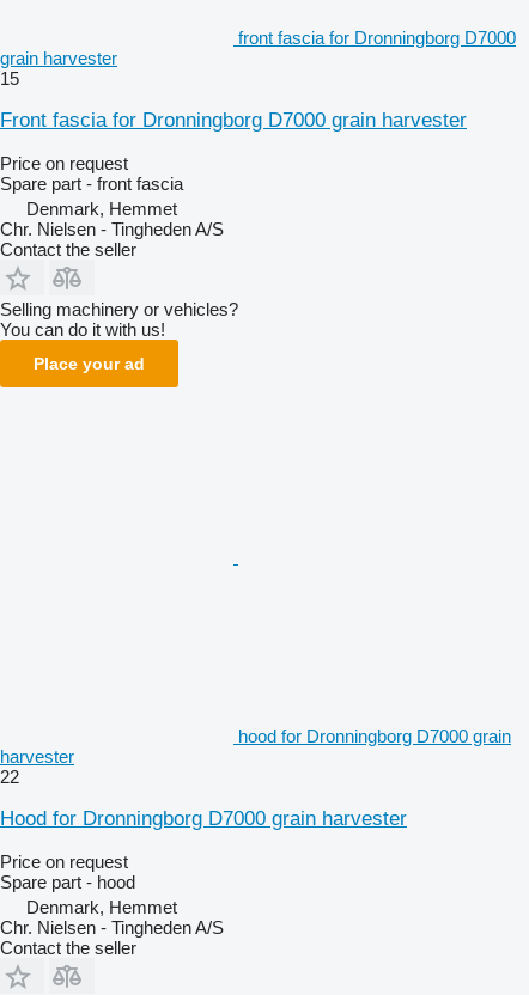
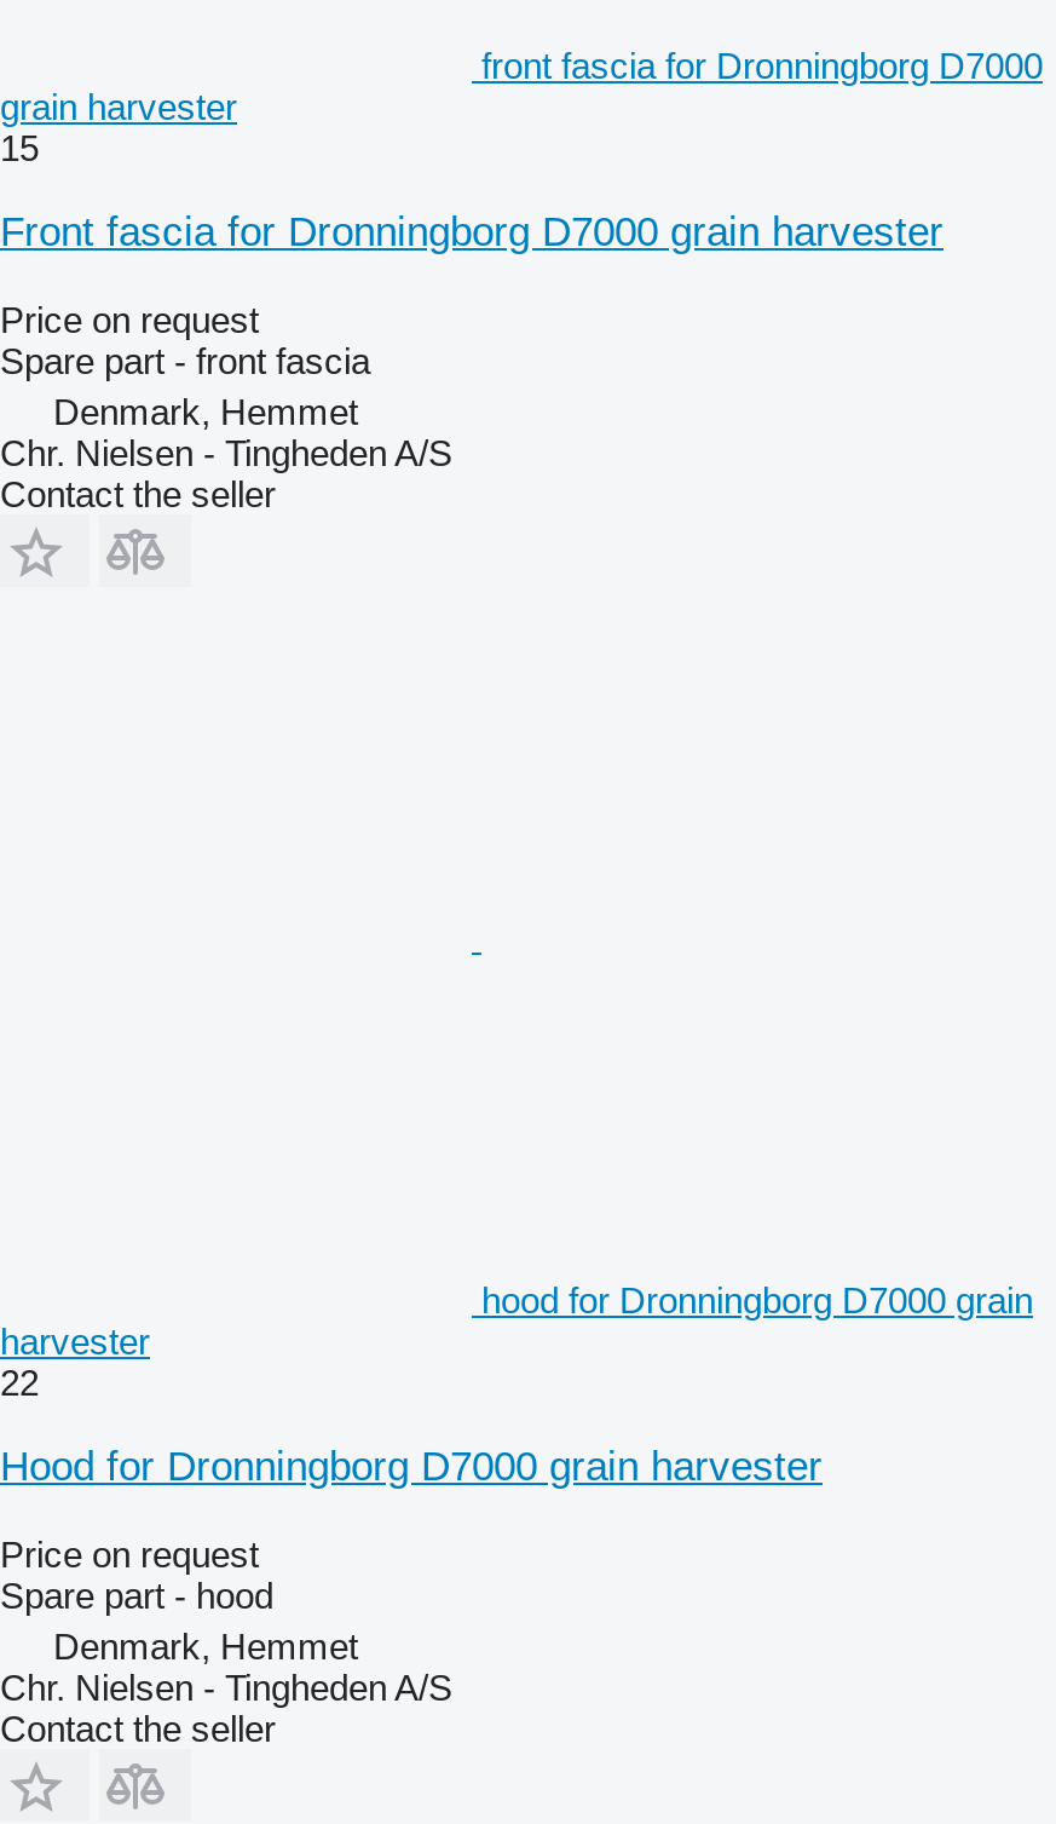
- Selling machinery or vehicles?
- You can do it with us!
- Place your ad
